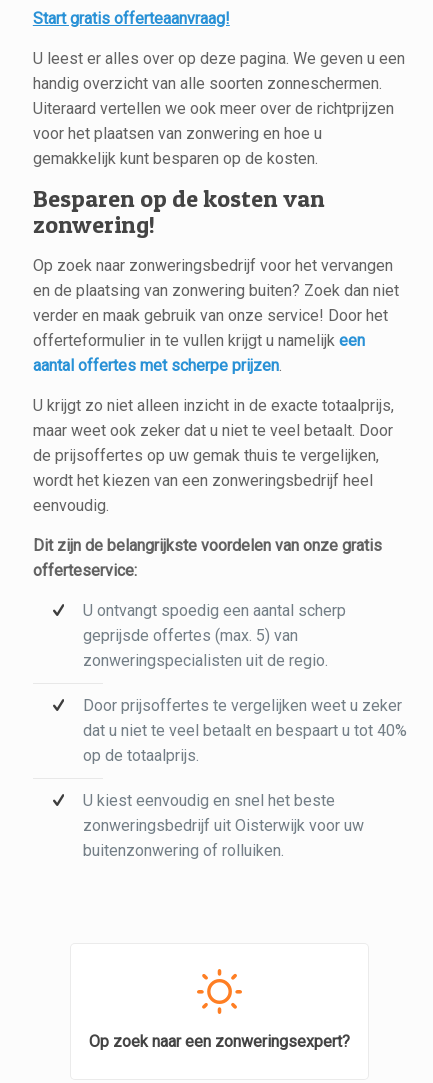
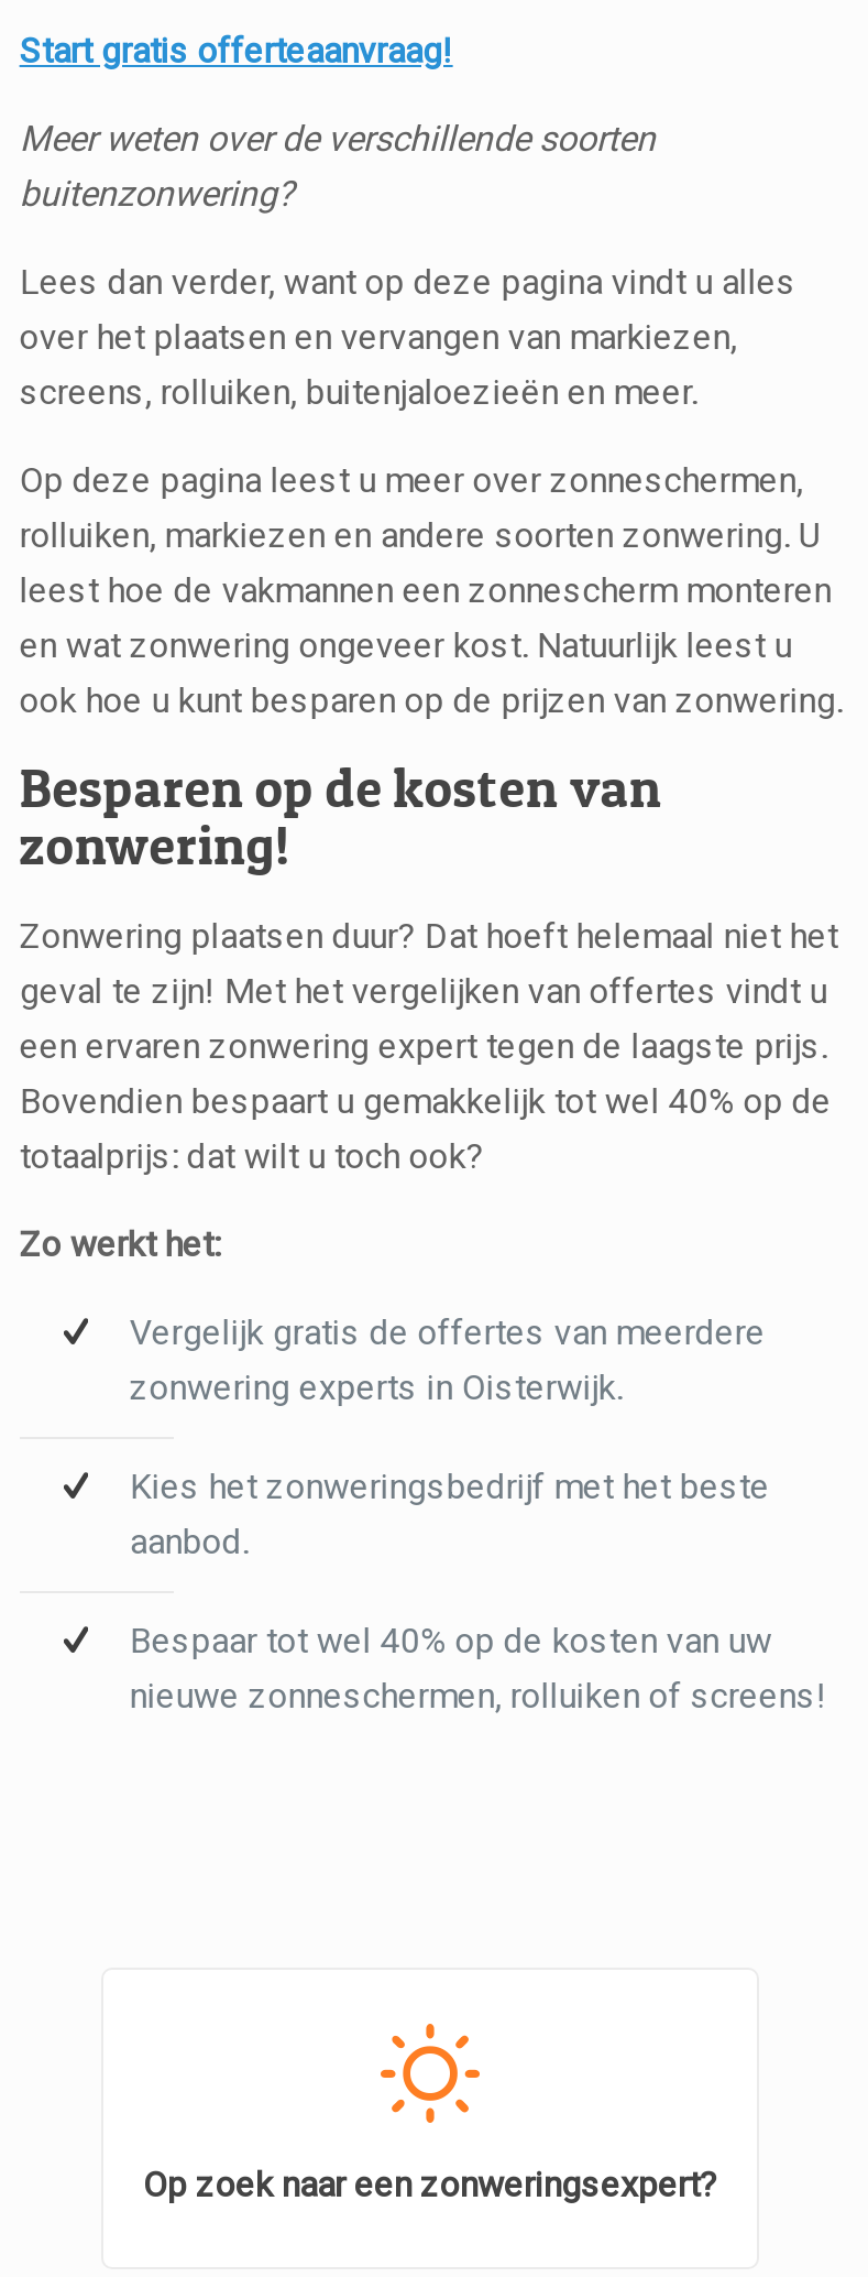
- U leest er alles over op deze pagina. We geven u een
- handig overzicht van alle soorten zonneschermen.
- Uiteraard vertellen we ook meer over de richtprijzen
- voor het plaatsen van zonwering en hoe u
- gemakkelijk kunt besparen op de kosten.
+ Meer weten over de verschillende soorten
+ buitenzonwering?
+ Lees dan verder, want op deze pagina vindt u alles
+ over het plaatsen en vervangen van markiezen,
+ screens, rolluiken, buitenjaloezieën en meer.
+ Op deze pagina leest u meer over zonneschermen,
+ rolluiken, markiezen en andere soorten zonwering. U
+ leest hoe de vakmannen een zonnescherm monteren
+ en wat zonwering ongeveer kost. Natuurlijk leest u
+ ook hoe u kunt besparen op de prijzen van zonwering.

moved down: Besparen op de kosten van | zonwering!

- Op zoek naar zonweringsbedrijf voor het vervangen
- en de plaatsing van zonwering buiten? Zoek dan niet
- verder en maak gebruik van onze service! Door het
- offerteformulier in te vullen krijgt u namelijk een
- aantal offertes met scherpe prijzen.
- U krijgt zo niet alleen inzicht in de exacte totaalprijs,
- maar weet ook zeker dat u niet te veel betaalt. Door
- de prijsoffertes op uw gemak thuis te vergelijken,
- wordt het kiezen van een zonweringsbedrijf heel
- eenvoudig.
- Dit zijn de belangrijkste voordelen van onze gratis
- offerteservice:
- U ontvangt spoedig een aantal scherp
- geprijsde offertes (max. 5) van
- zonweringspecialisten uit de regio.
- Door prijsoffertes te vergelijken weet u zeker
- dat u niet te veel betaalt en bespaart u tot 40%
- op de totaalprijs.
- U kiest eenvoudig en snel het beste
- zonweringsbedrijf uit Oisterwijk voor uw
- buitenzonwering of rolluiken.
+ Zonwering plaatsen duur? Dat hoeft helemaal niet het
+ geval te zijn! Met het vergelijken van offertes vindt u
+ een ervaren zonwering expert tegen de laagste prijs.
+ Bovendien bespaart u gemakkelijk tot wel 40% op de
+ totaalprijs: dat wilt u toch ook?
+ Zo werkt het:
+ Vergelijk gratis de offertes van meerdere
+ zonwering experts in Oisterwijk.
+ Kies het zonweringsbedrijf met het beste
+ aanbod.
+ Bespaar tot wel 40% op de kosten van uw
+ nieuwe zonneschermen, rolluiken of screens!
